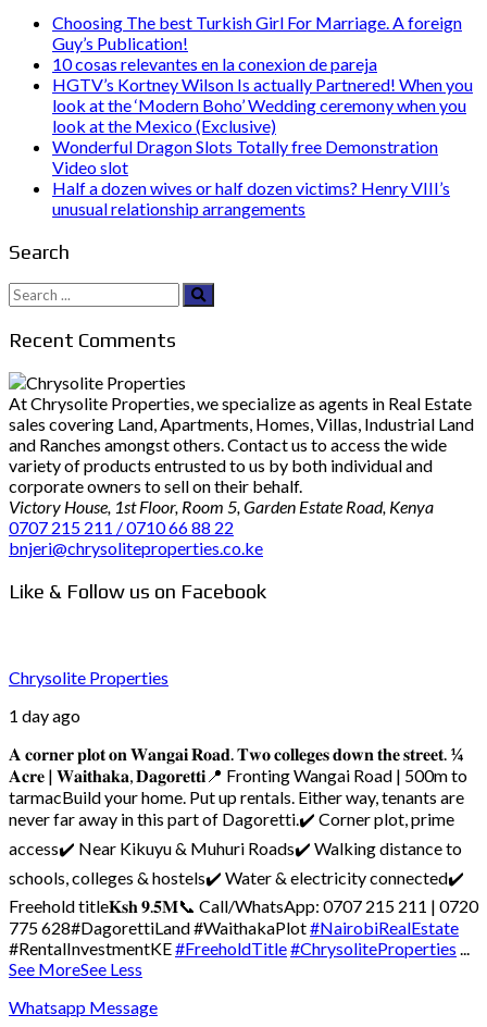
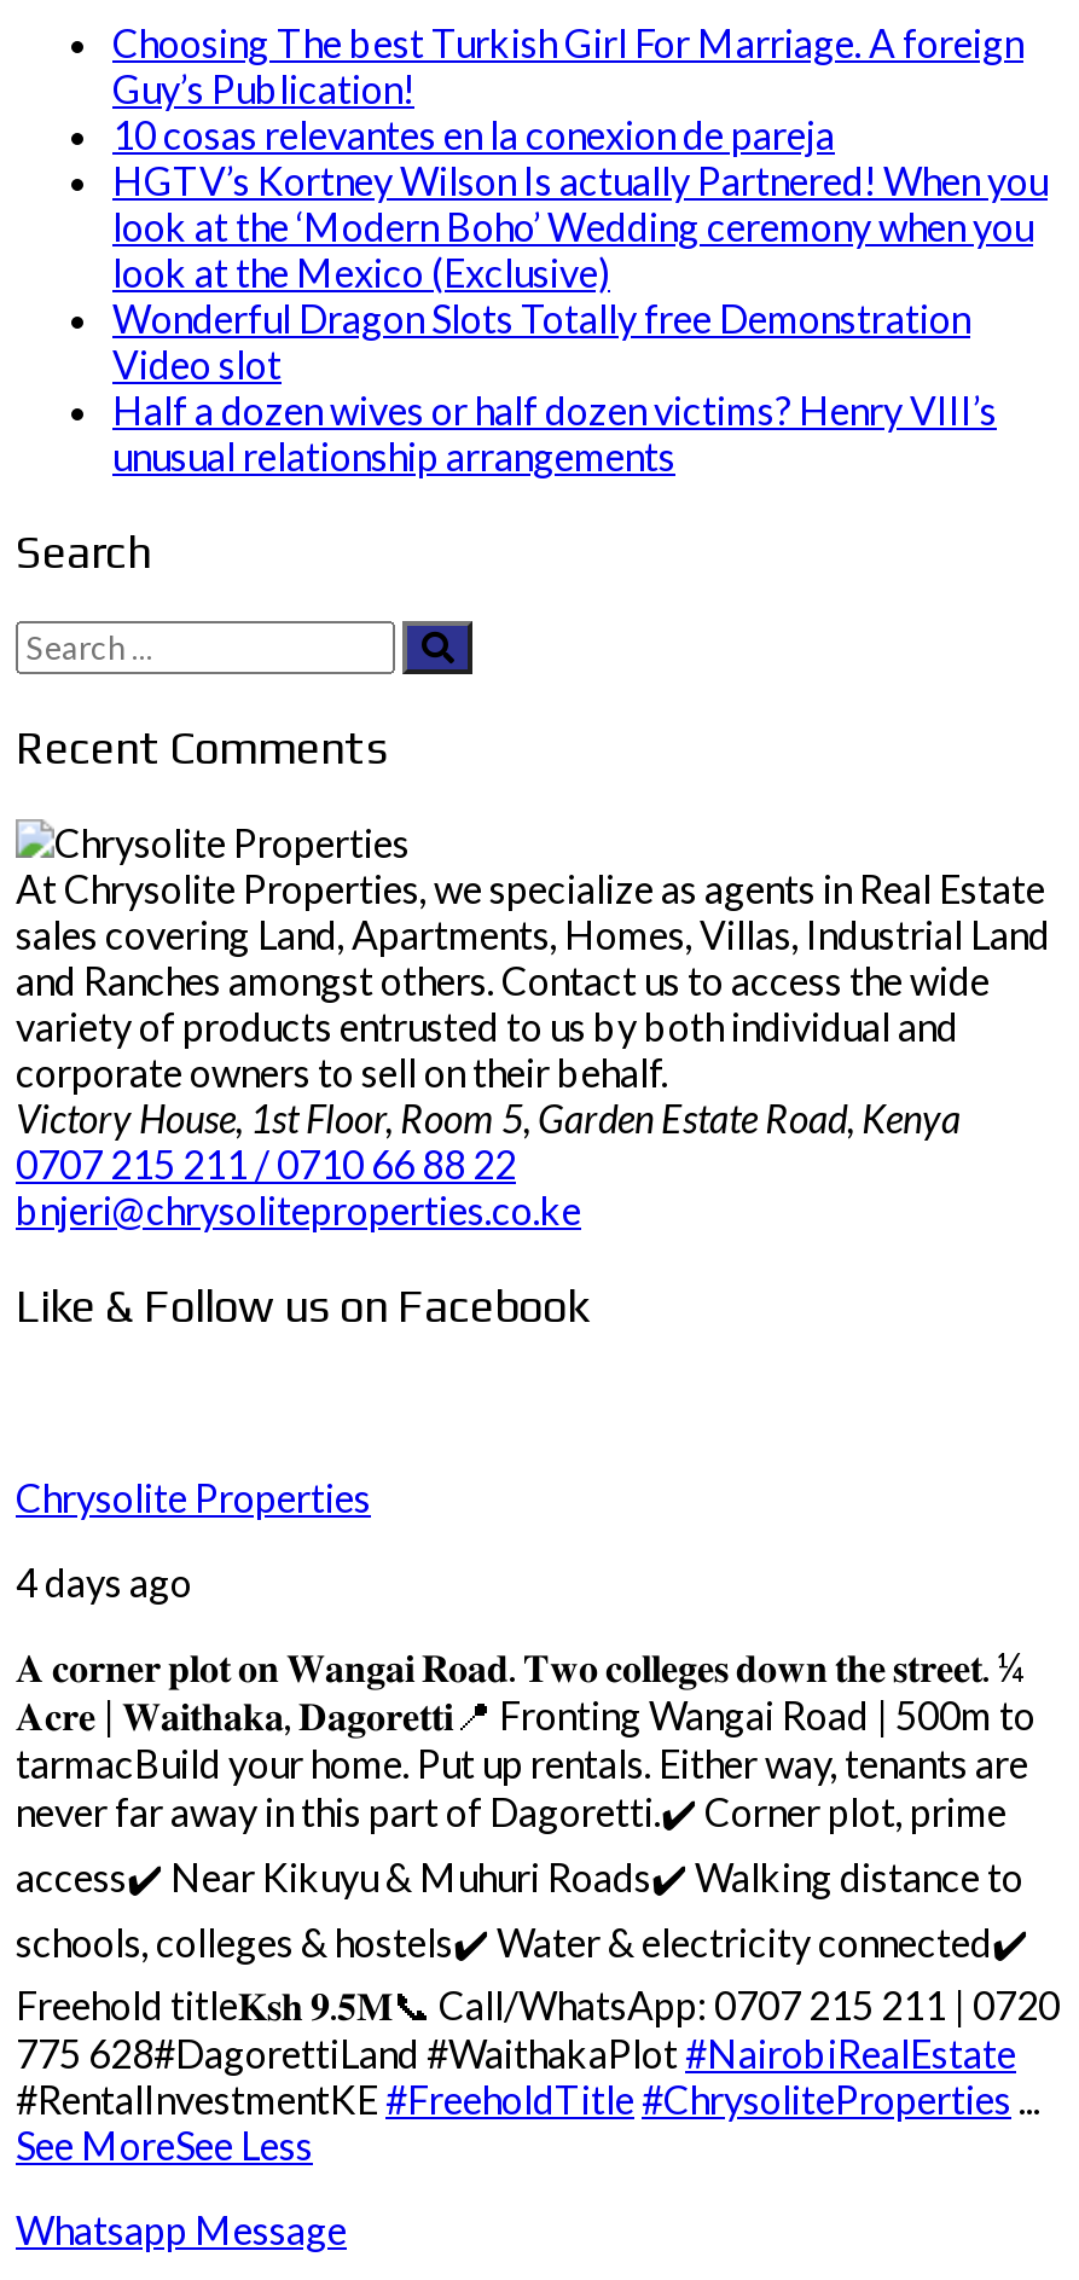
- 1 day ago
+ 4 days ago
